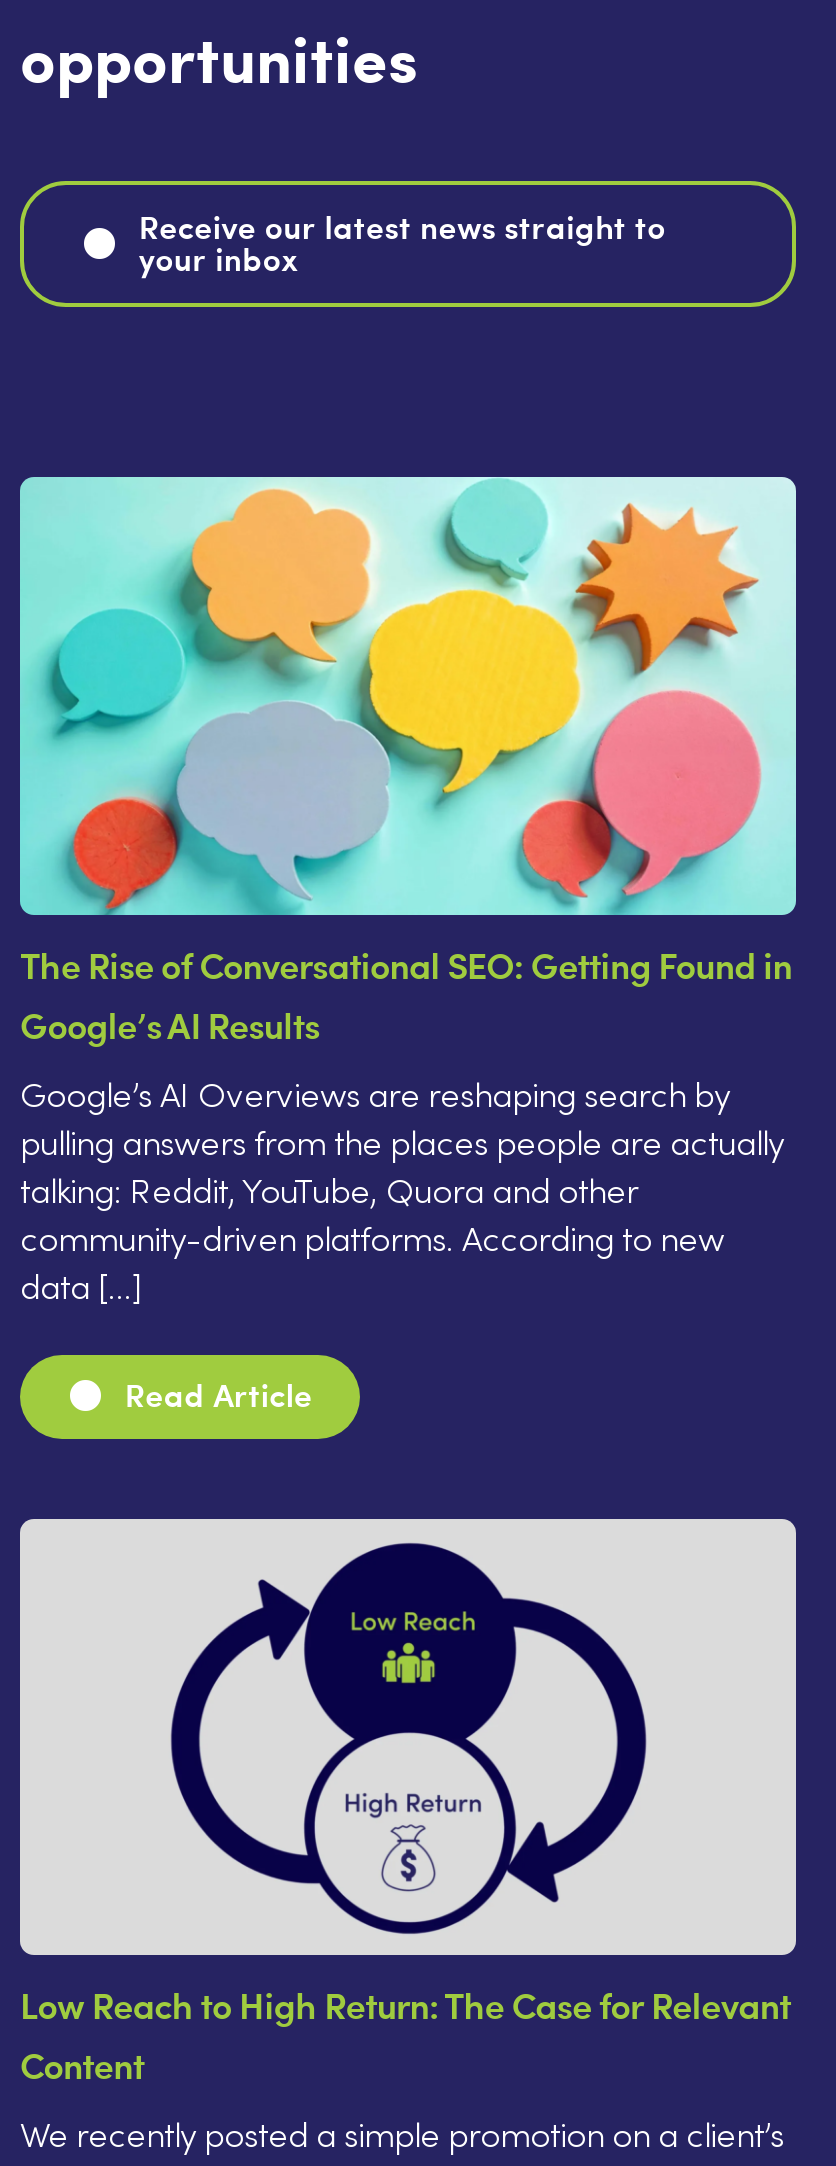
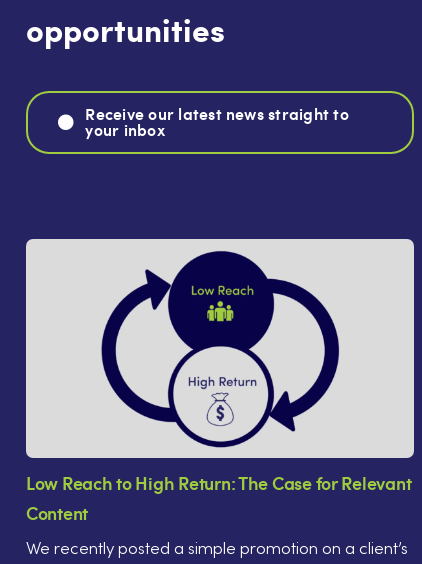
- [image]
- The Rise of Conversational SEO: Getting Found in
- Google’s AI Results
- Google’s AI Overviews are reshaping search by
- pulling answers from the places people are actually
- talking: Reddit, YouTube, Quora and other
- community-driven platforms. According to new
- data [...]
- Read Article
